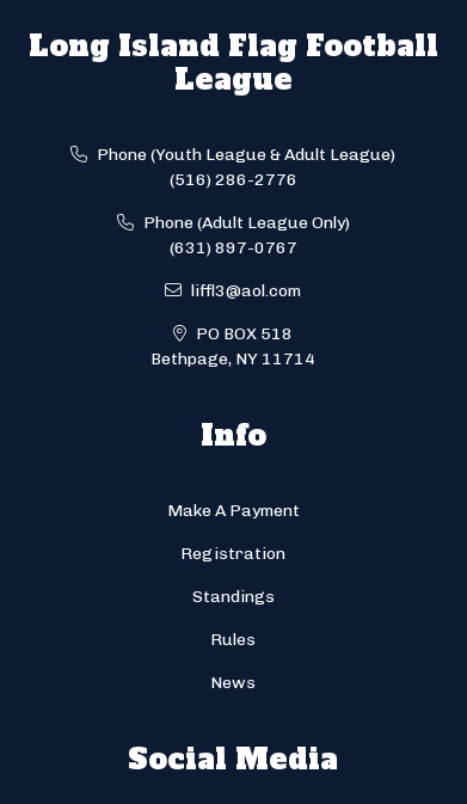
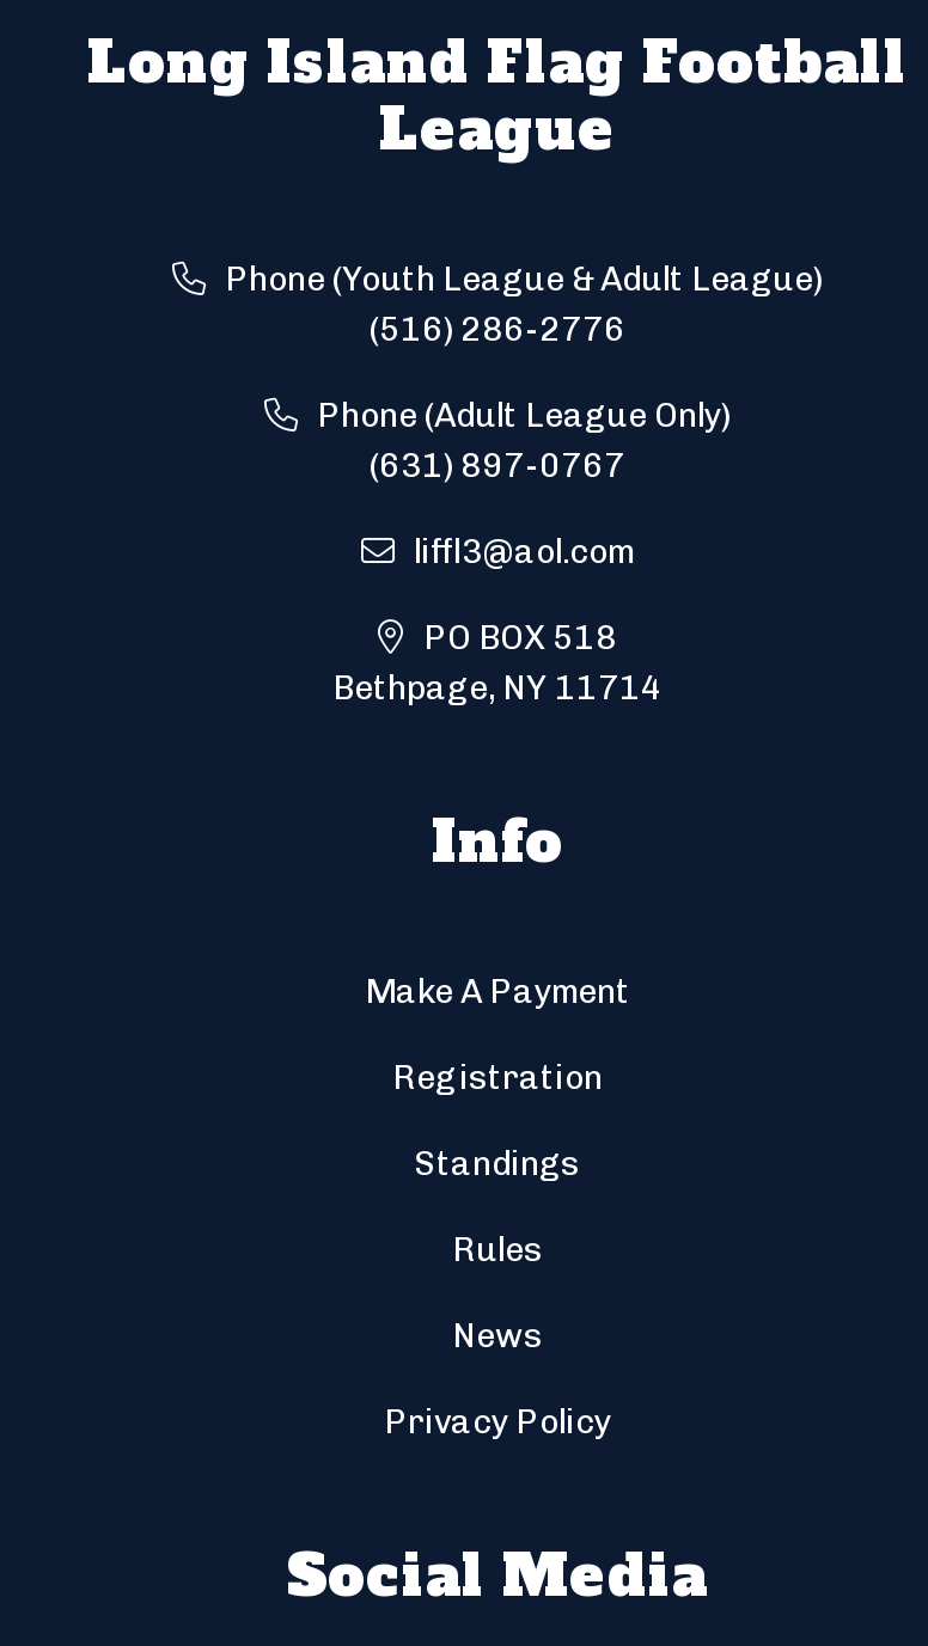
+ Privacy Policy
